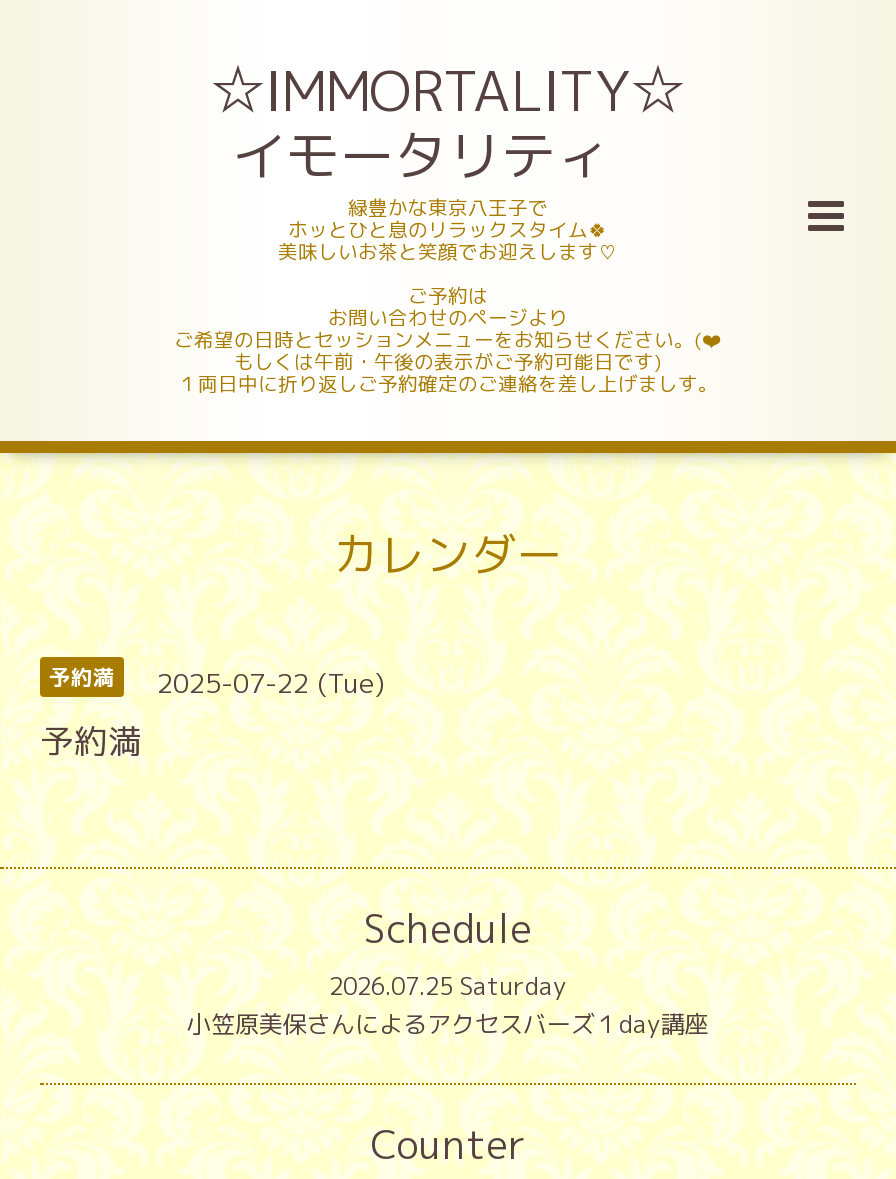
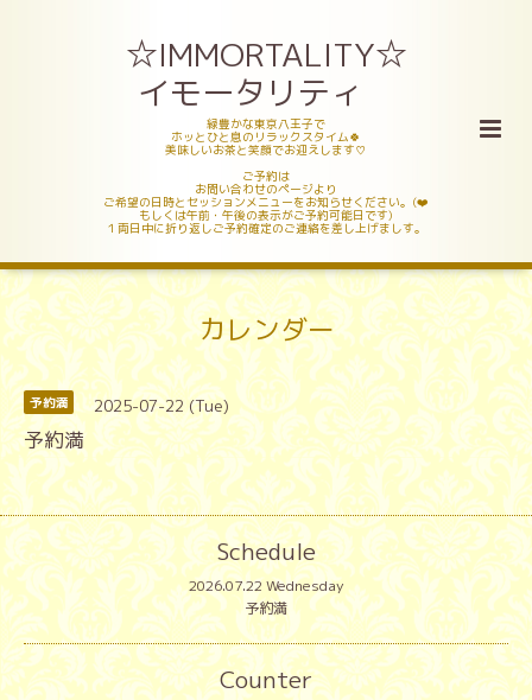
- 2026.07.25 Saturday
- 小笠原美保さんによるアクセスバーズ１day講座
+ 2026.07.22 Wednesday
+ 予約満
